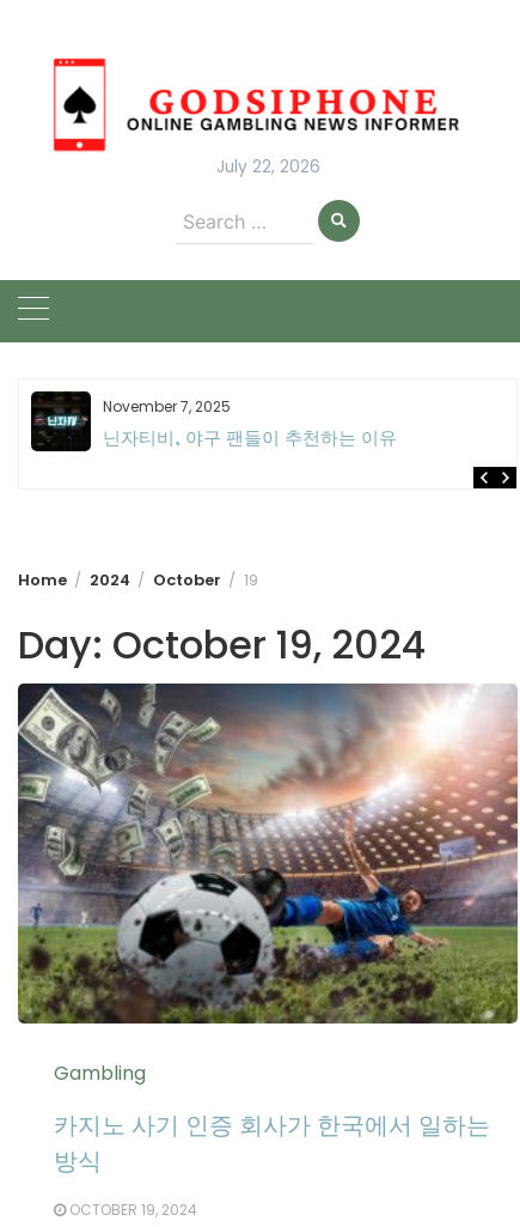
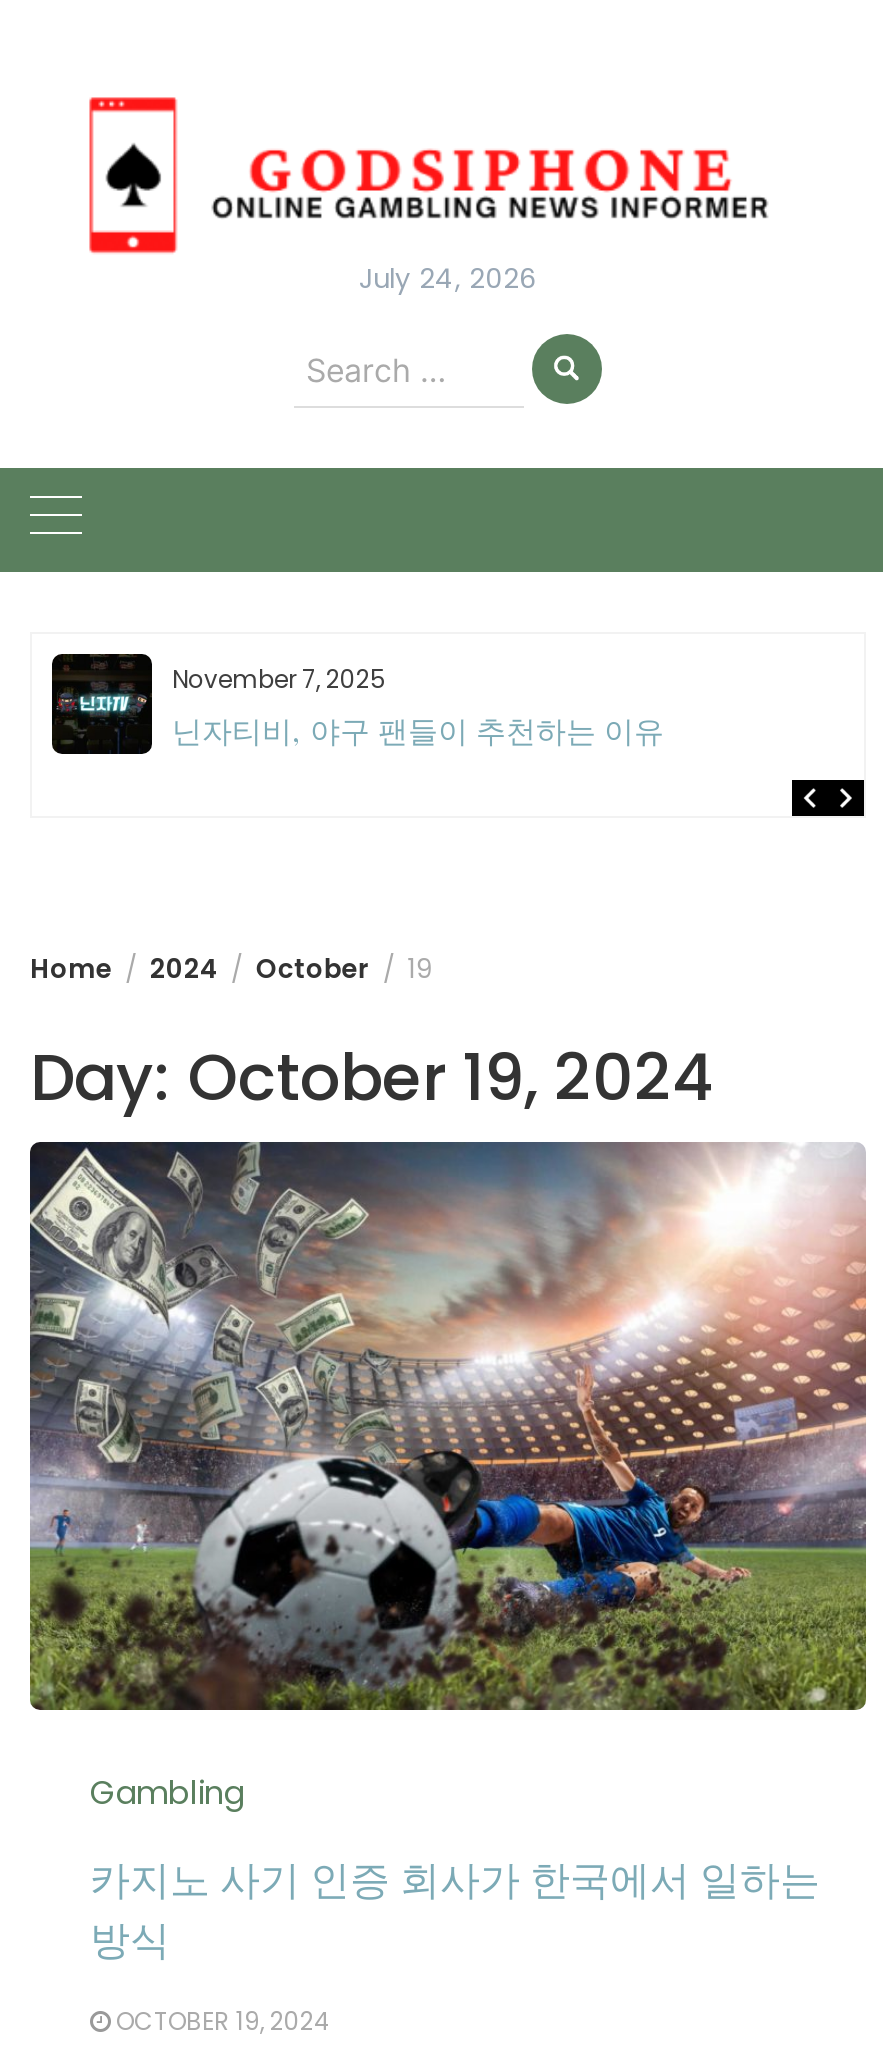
- July 22, 2026
+ July 24, 2026
